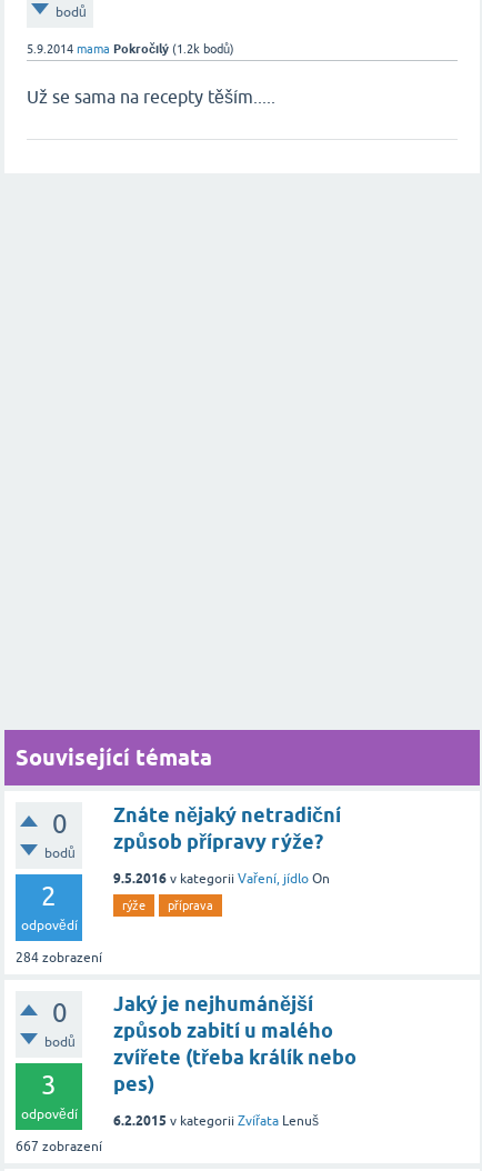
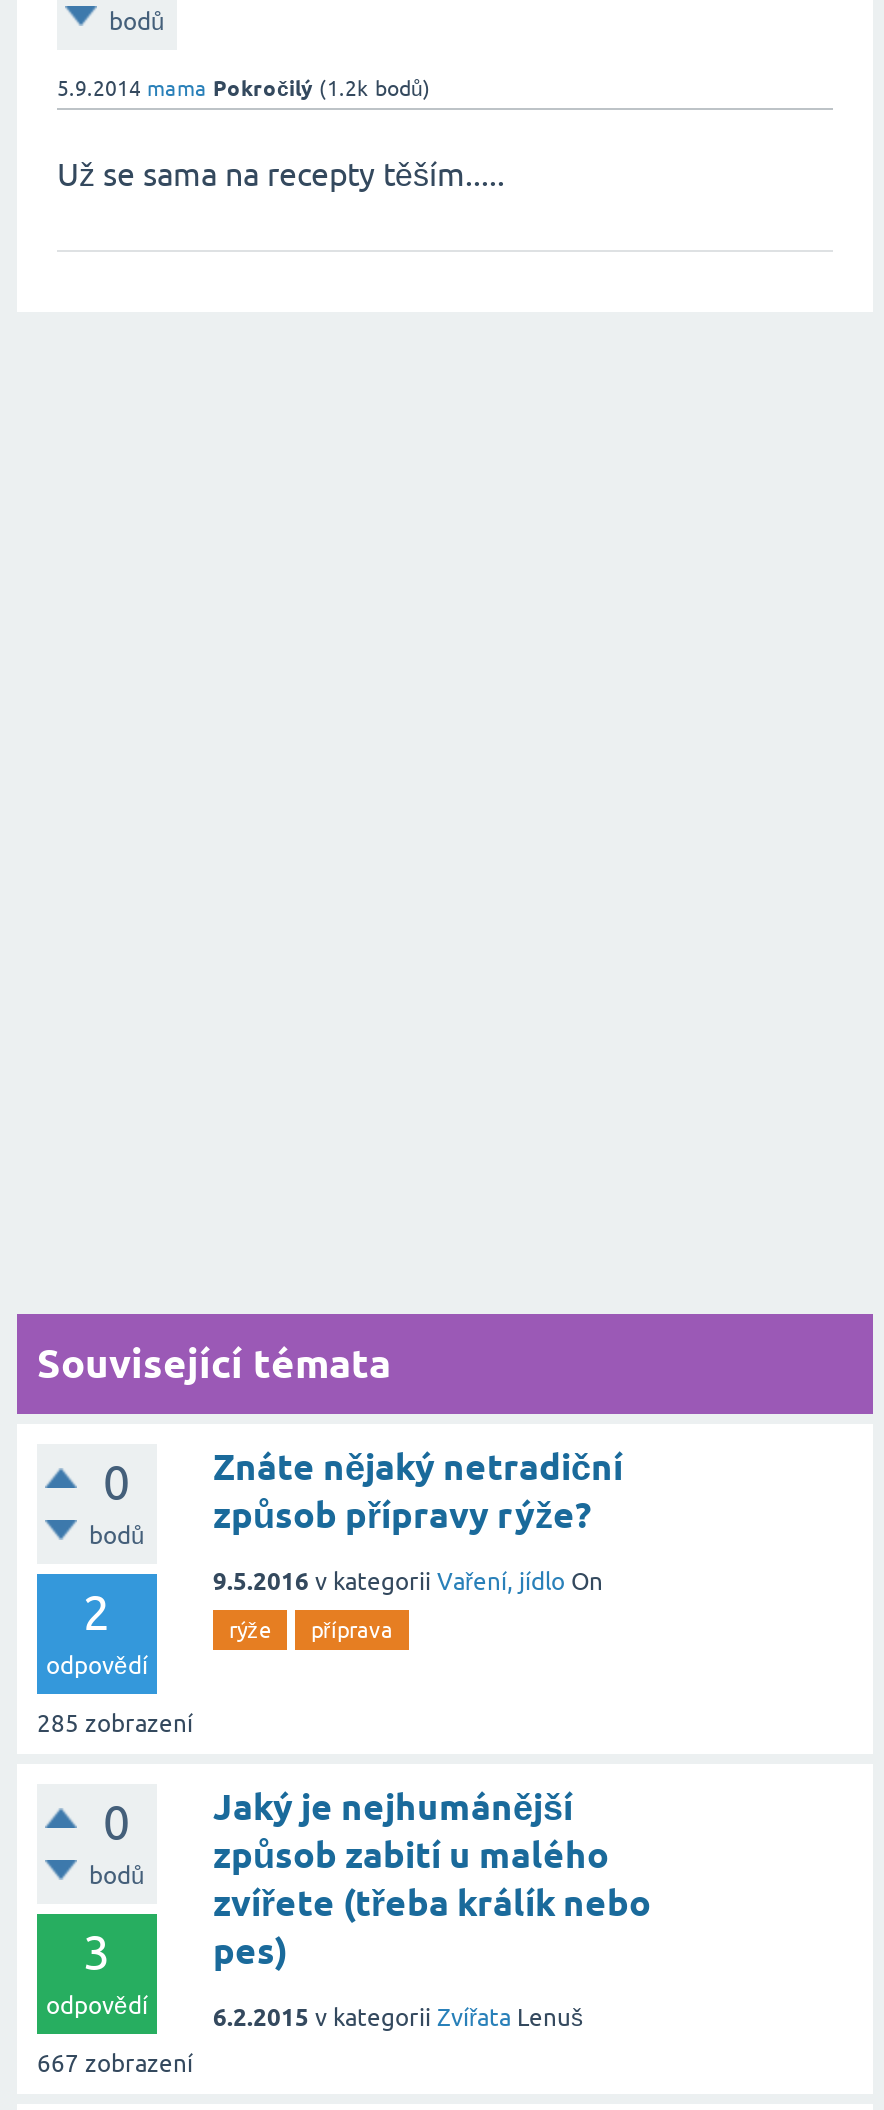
- 284 zobrazení
+ 285 zobrazení
